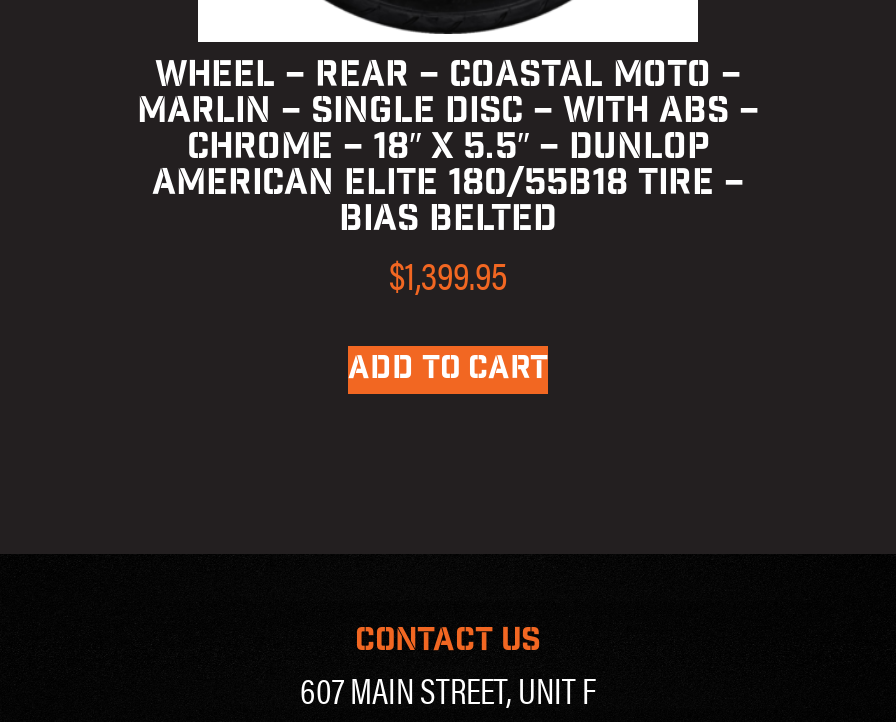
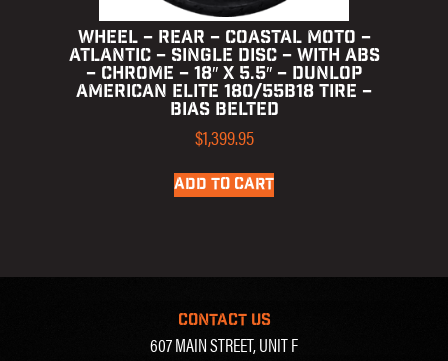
- MARLIN – SINGLE DISC – WITH ABS –
- CHROME – 18″ X 5.5″ – DUNLOP
+ ATLANTIC – SINGLE DISC – WITH ABS
+ – CHROME – 18″ X 5.5″ – DUNLOP
